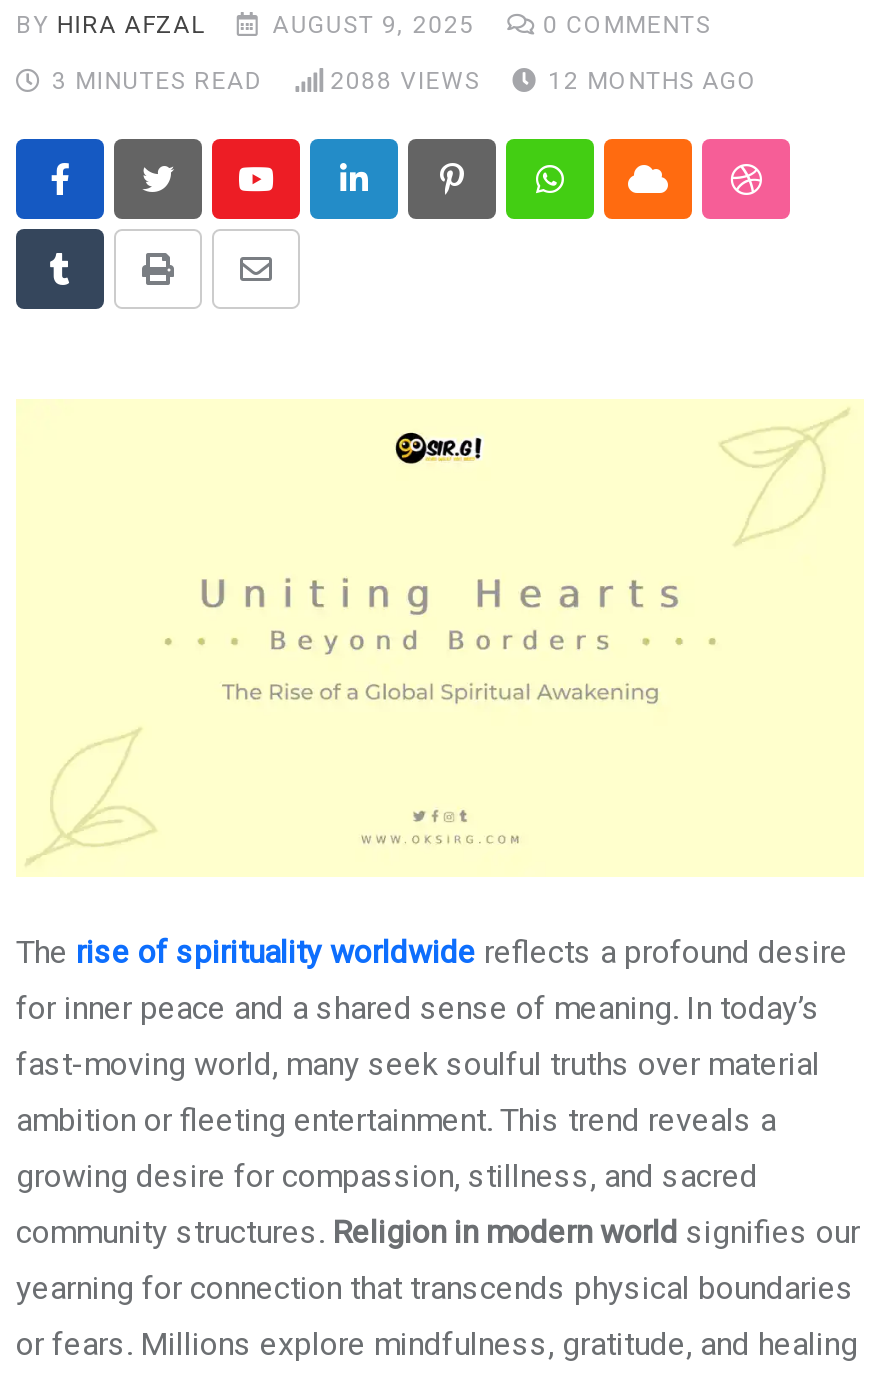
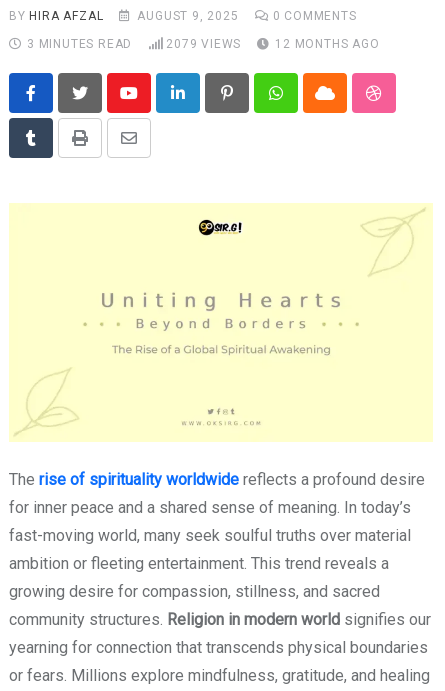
- 2088 VIEWS
+ 2079 VIEWS
